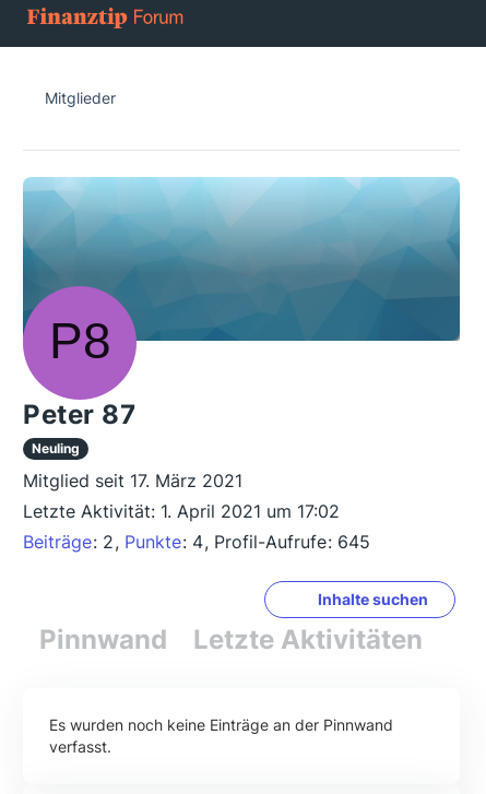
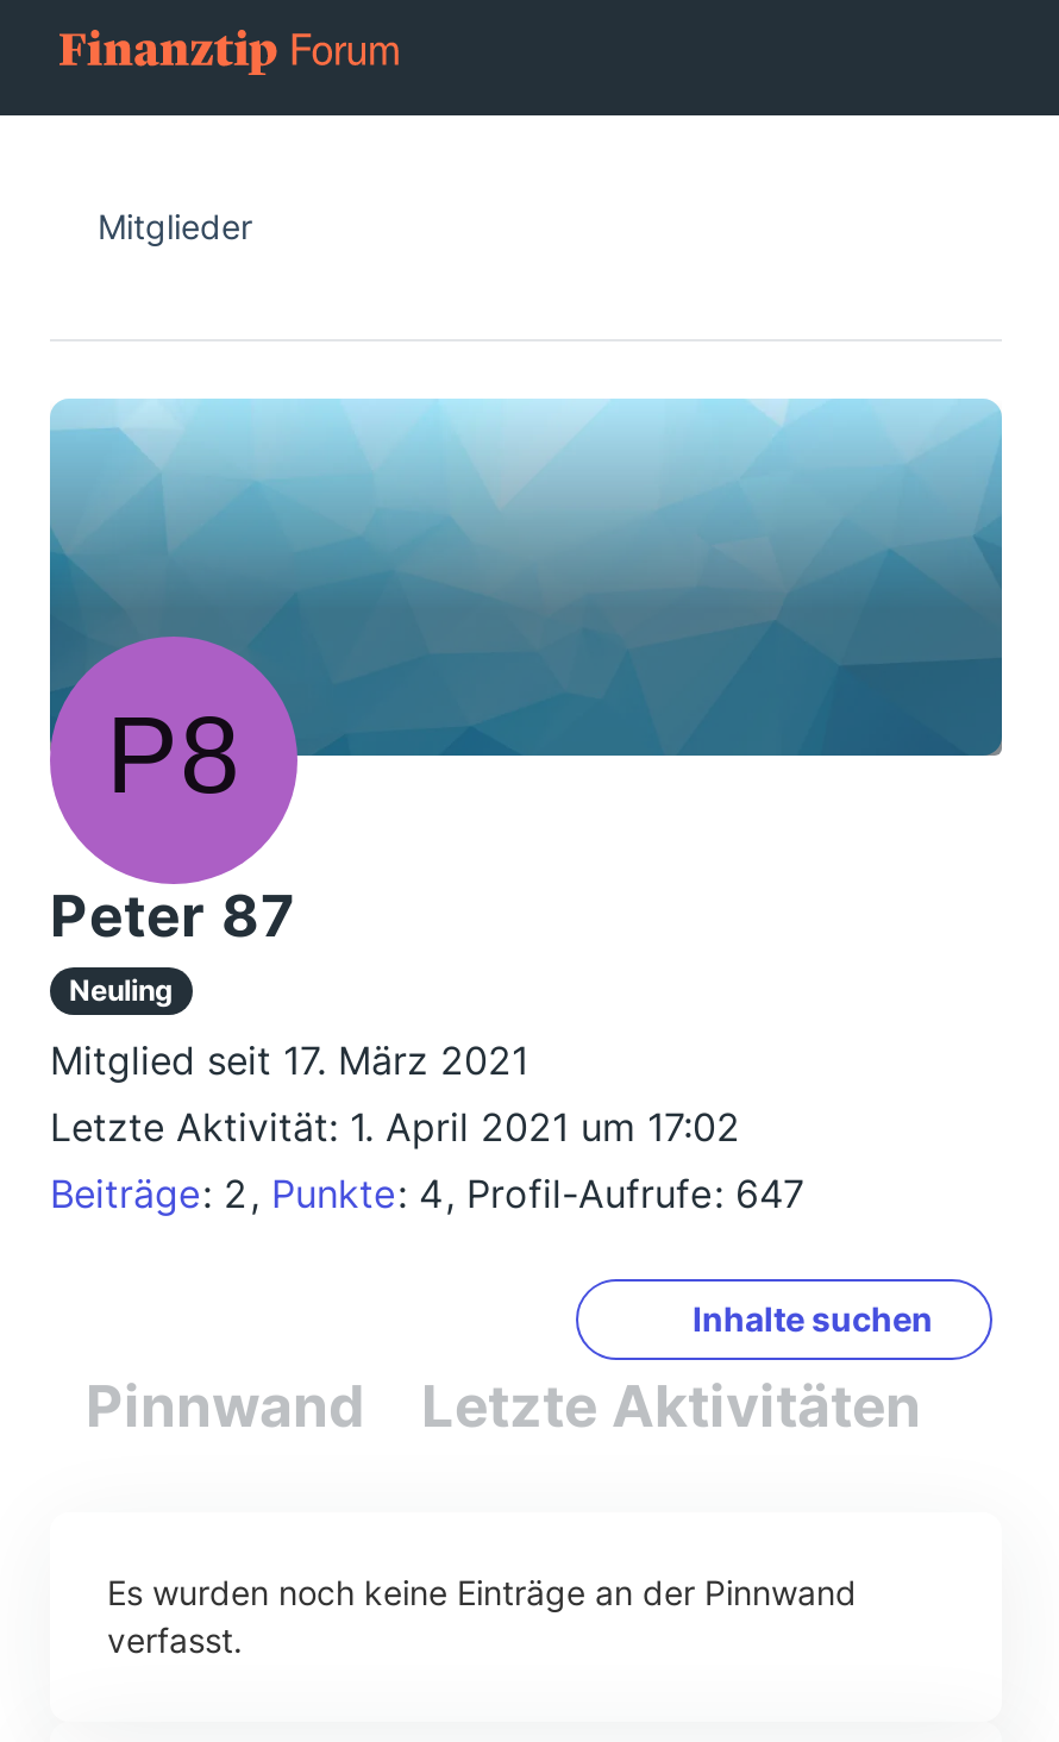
- Beiträge 2 Punkte 4 Profil-Aufrufe 645
+ Beiträge 2 Punkte 4 Profil-Aufrufe 647
